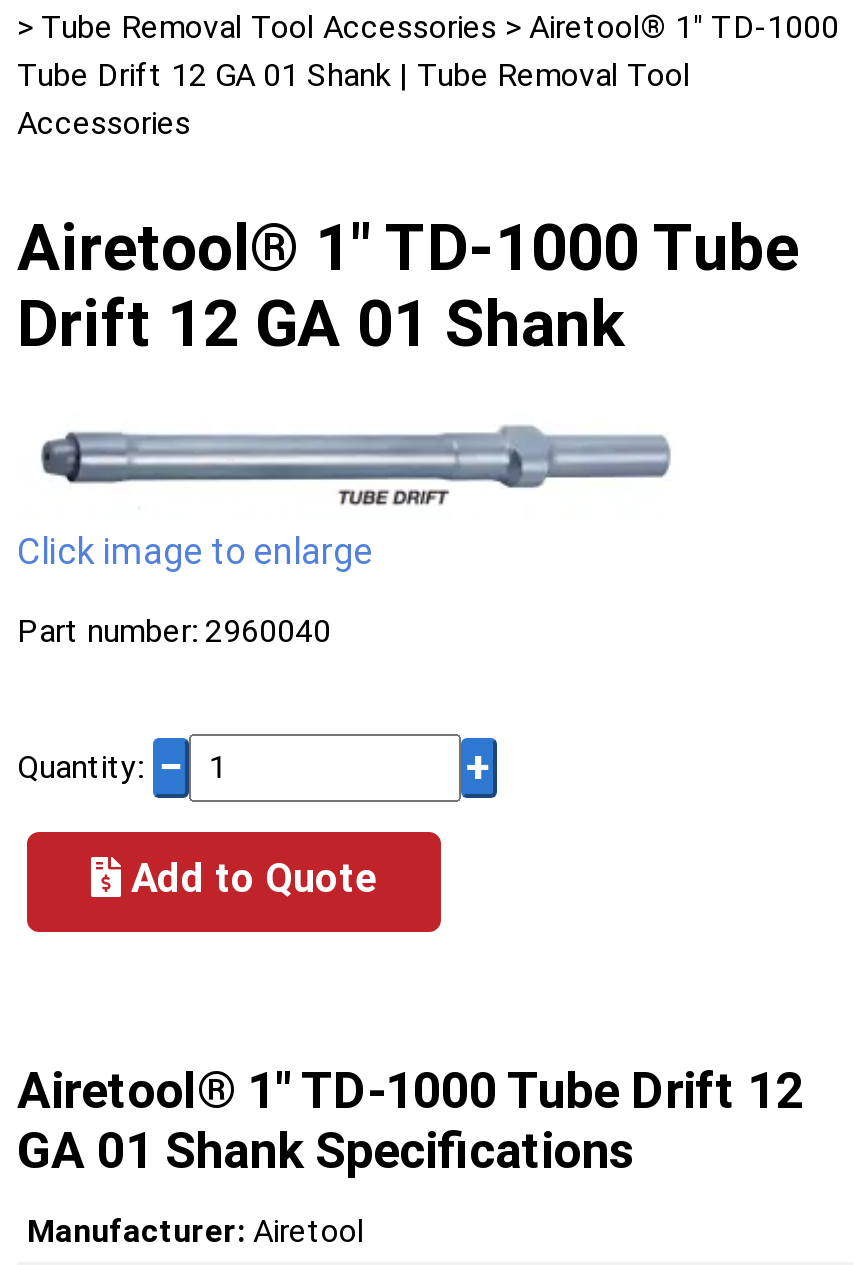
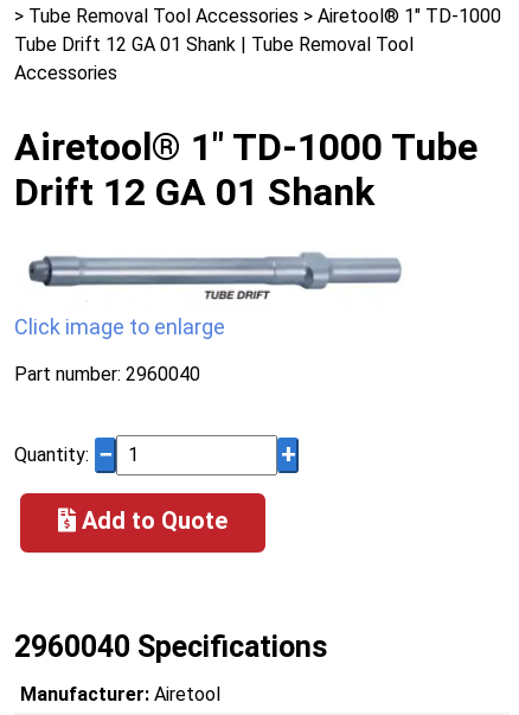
- Airetool® 1" TD-1000 Tube Drift 12
- GA 01 Shank Specifications
+ 2960040 Specifications
